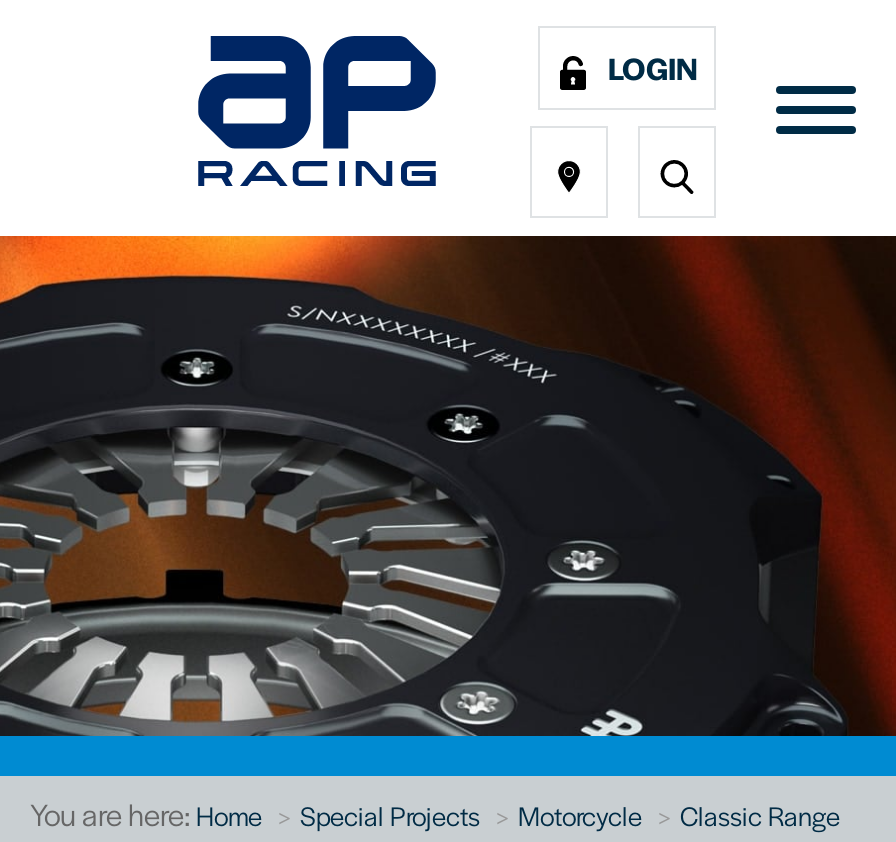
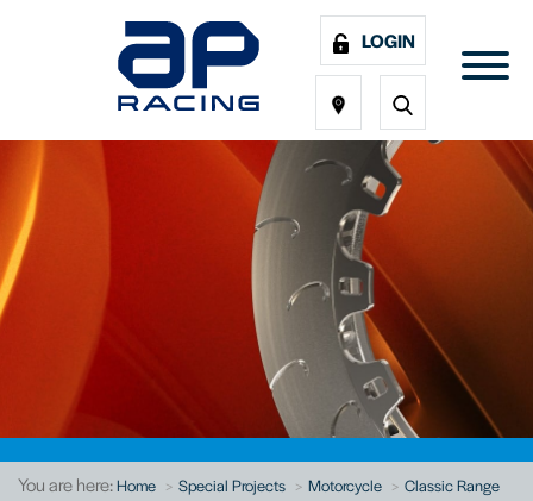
- [image]
+ [image]
